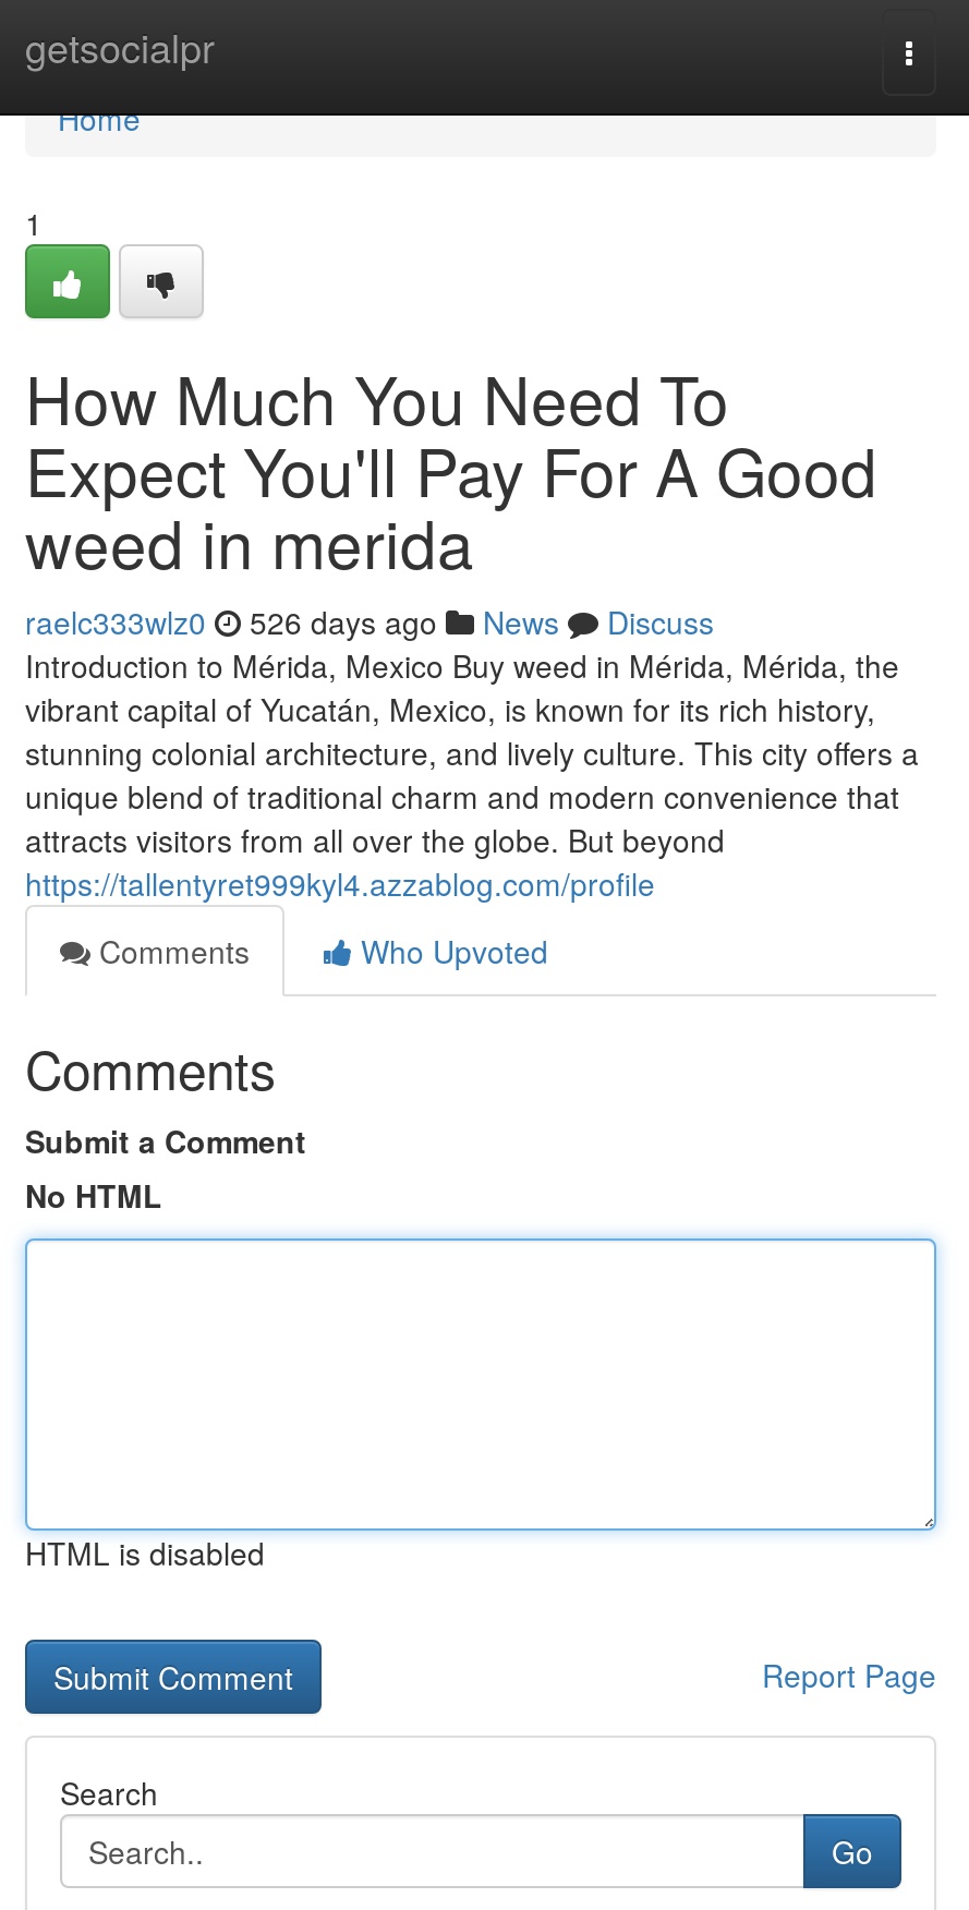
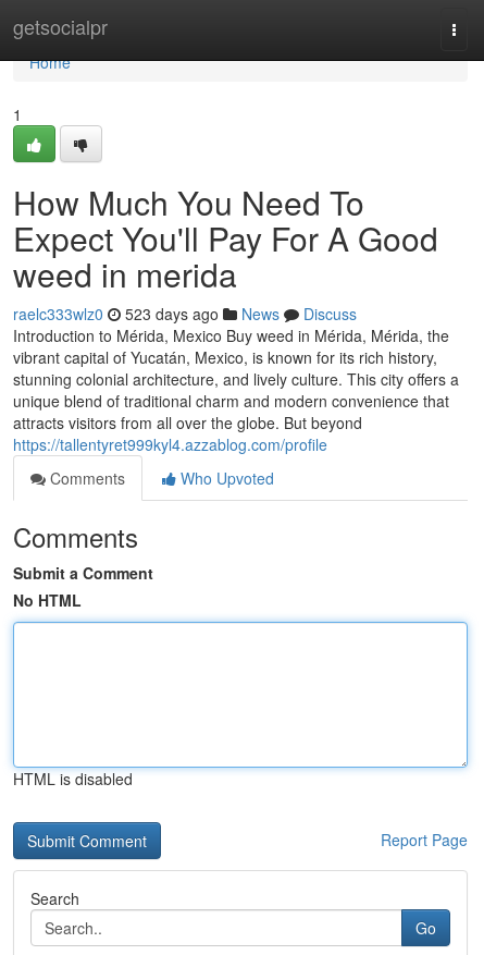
- raelc333wlz0 526 days ago News Discuss
+ raelc333wlz0 523 days ago News Discuss
